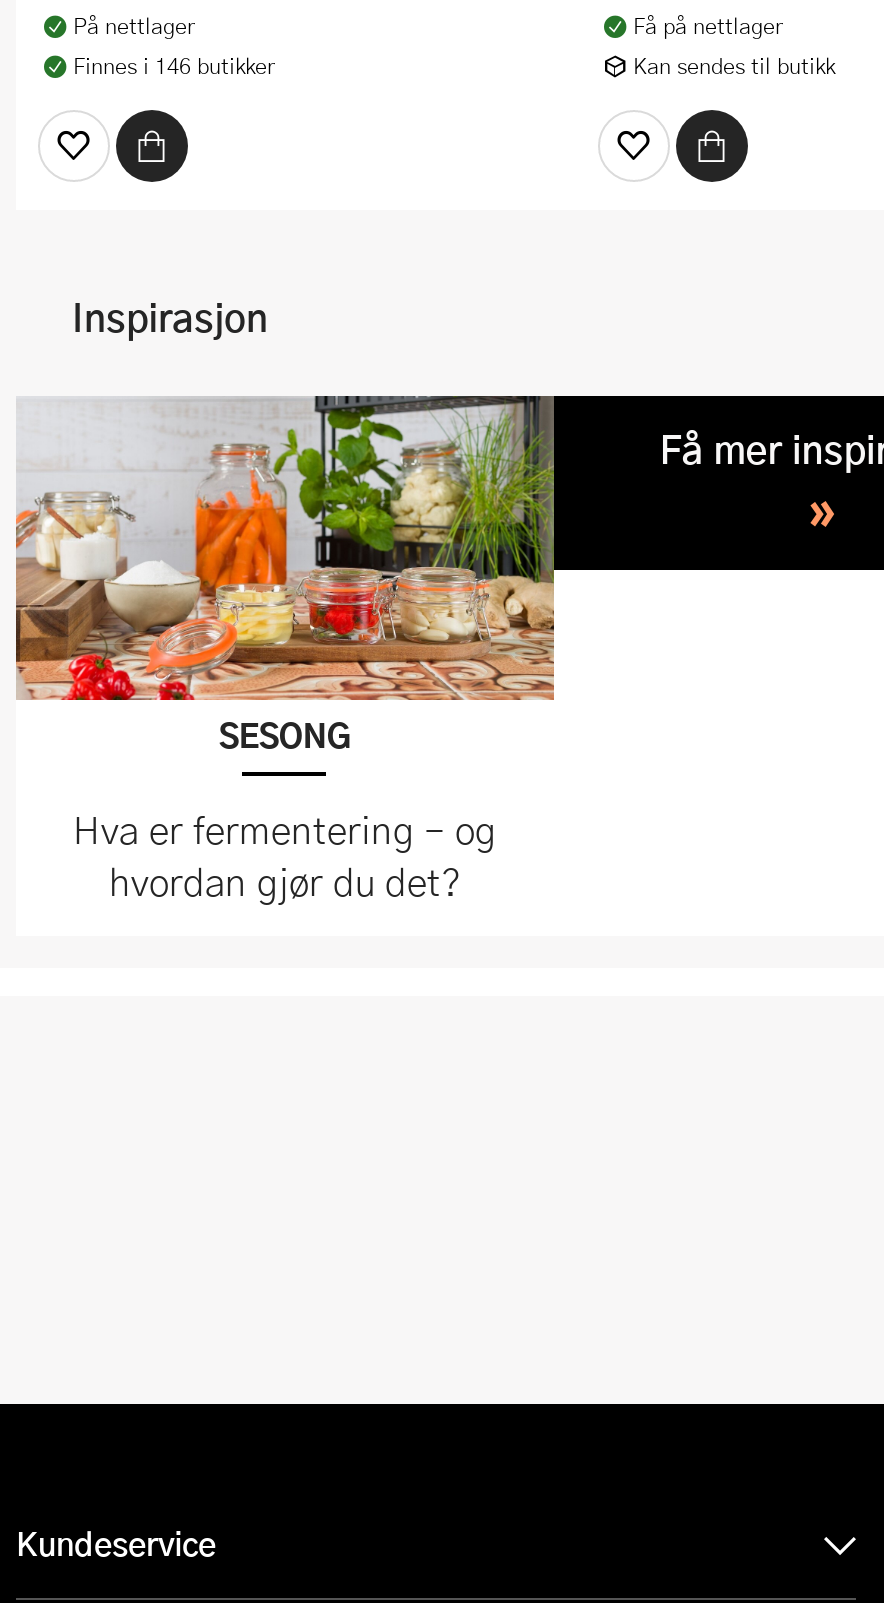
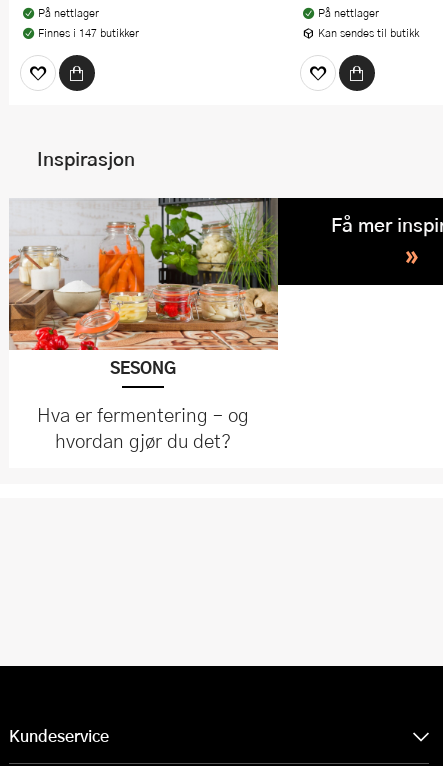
- Få på nettlager
+ På nettlager

- Finnes i 146 butikker
+ Finnes i 147 butikker
